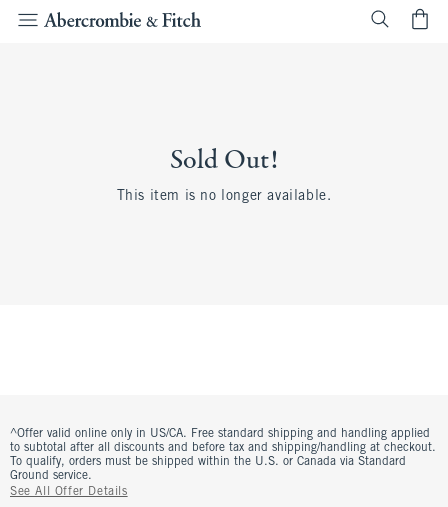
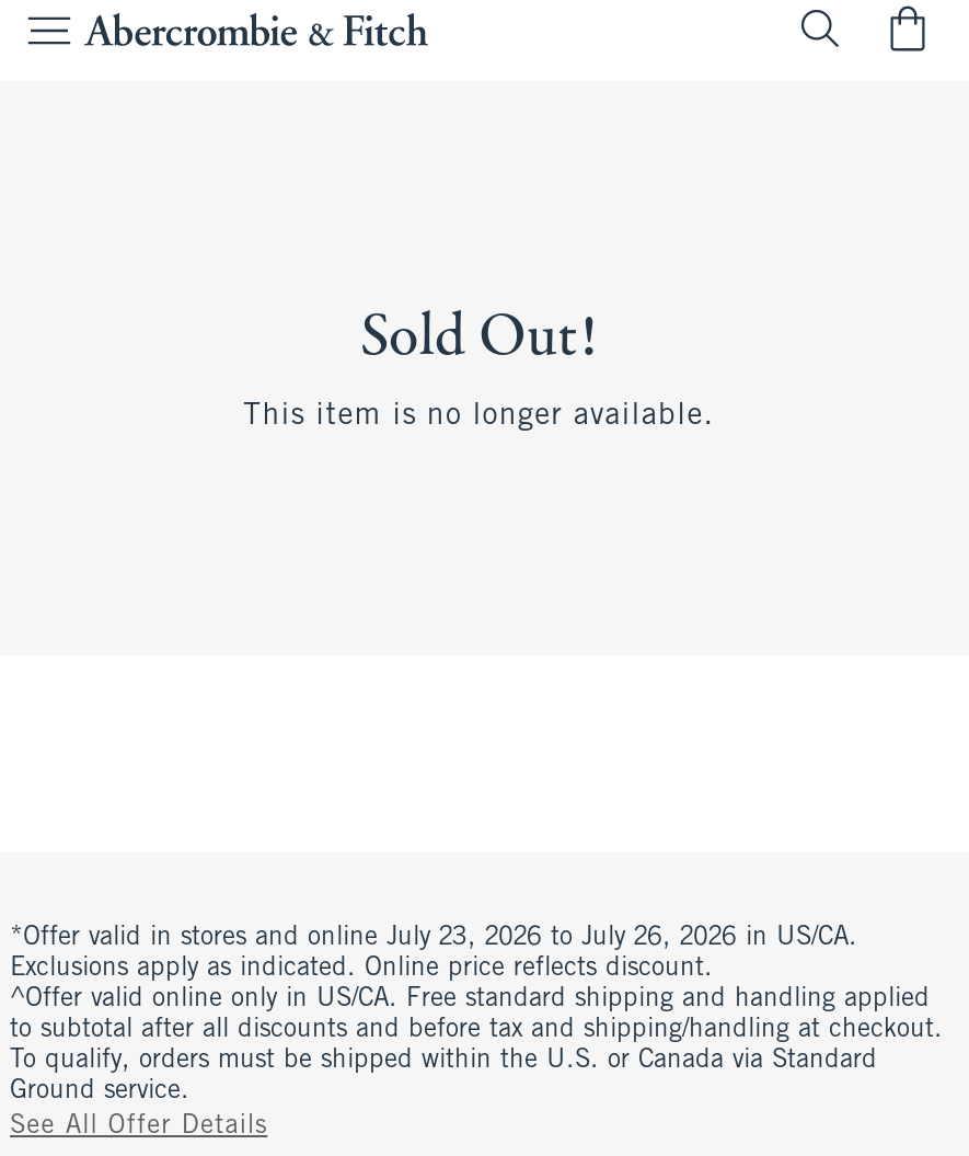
+ *Offer valid in stores and online July 23, 2026 to July 26, 2026 in US/CA.
+ Exclusions apply as indicated. Online price reflects discount.
